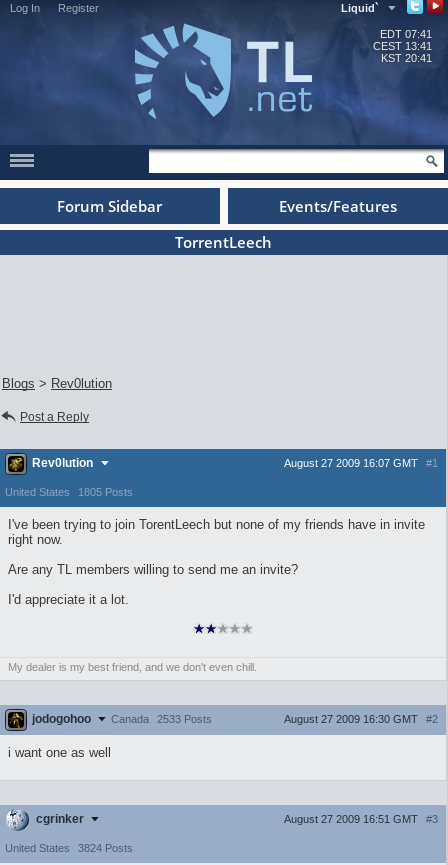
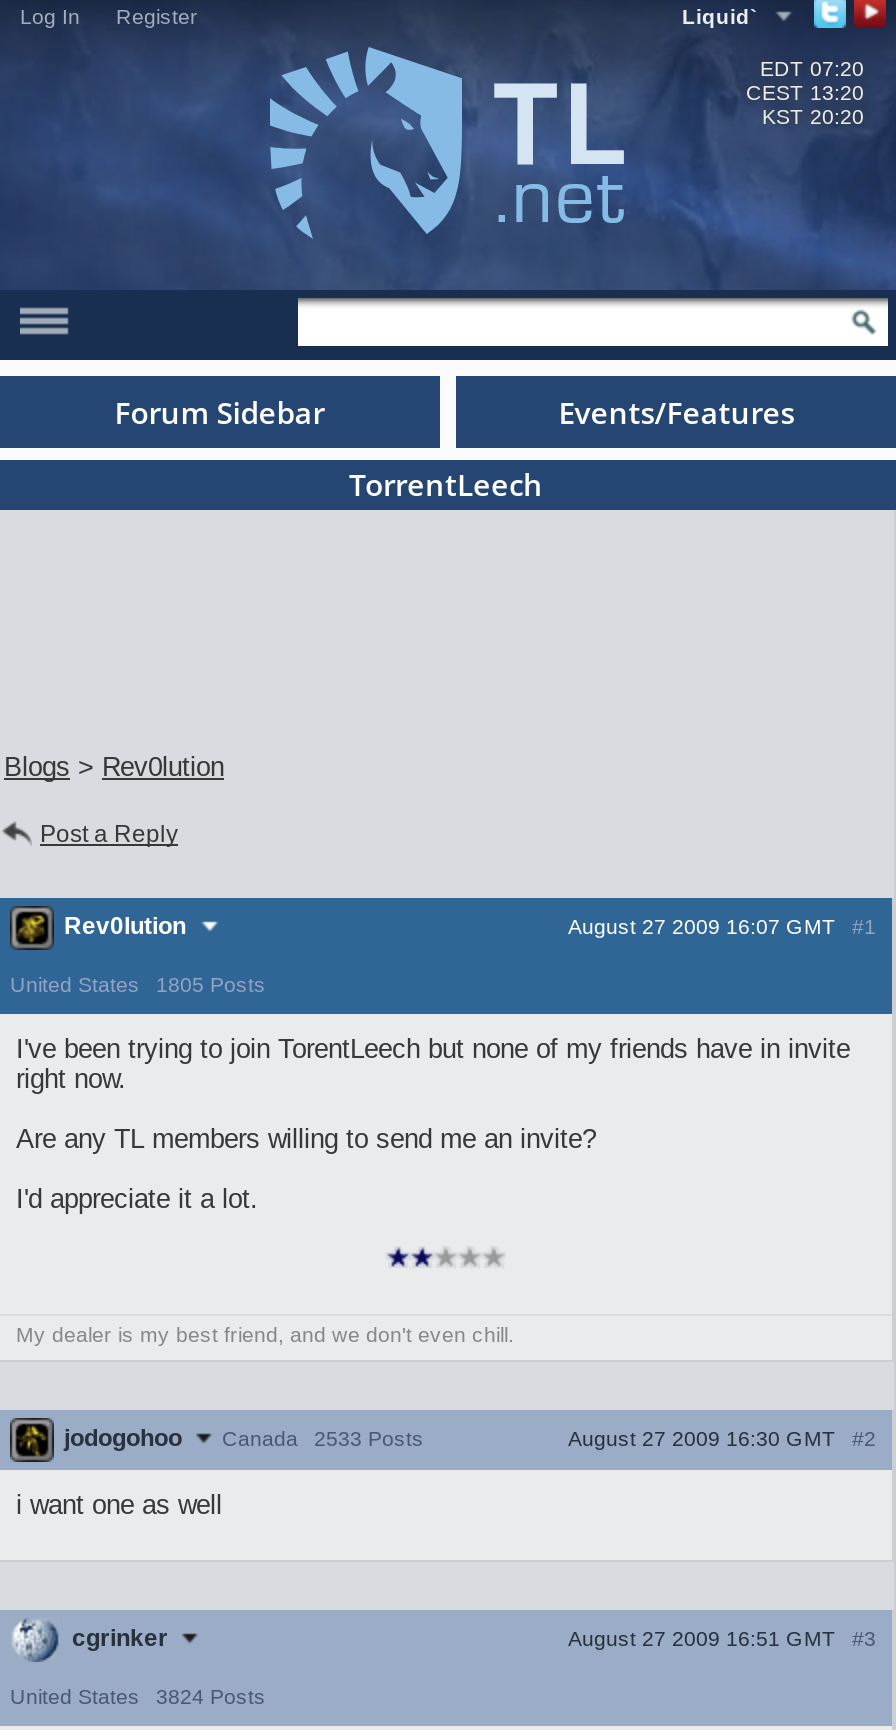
- EDT 07:41
+ EDT 07:20

- CEST 13:41
+ CEST 13:20

- KST 20:41
+ KST 20:20
